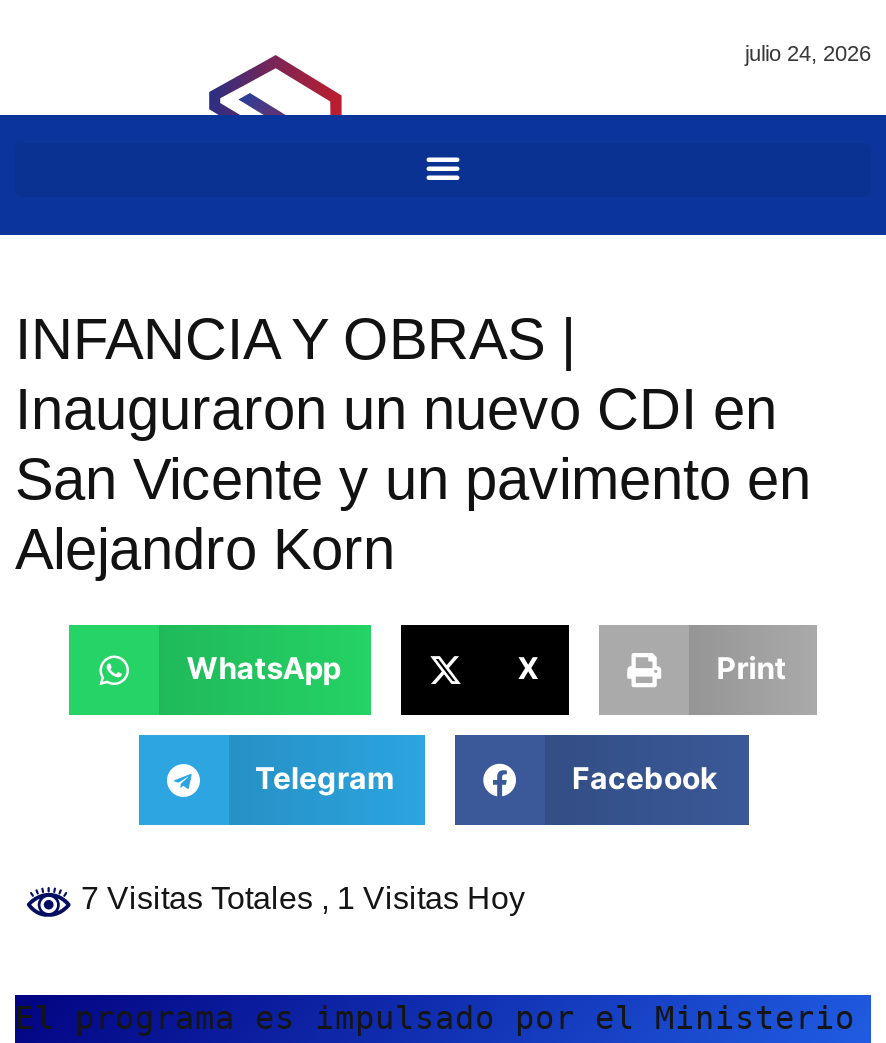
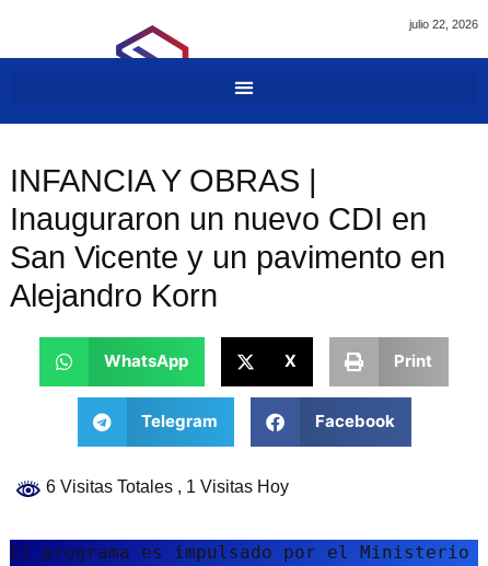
- julio 24, 2026
+ julio 22, 2026

- 7 Visitas Totales, 1 Visitas Hoy
+ 6 Visitas Totales, 1 Visitas Hoy
